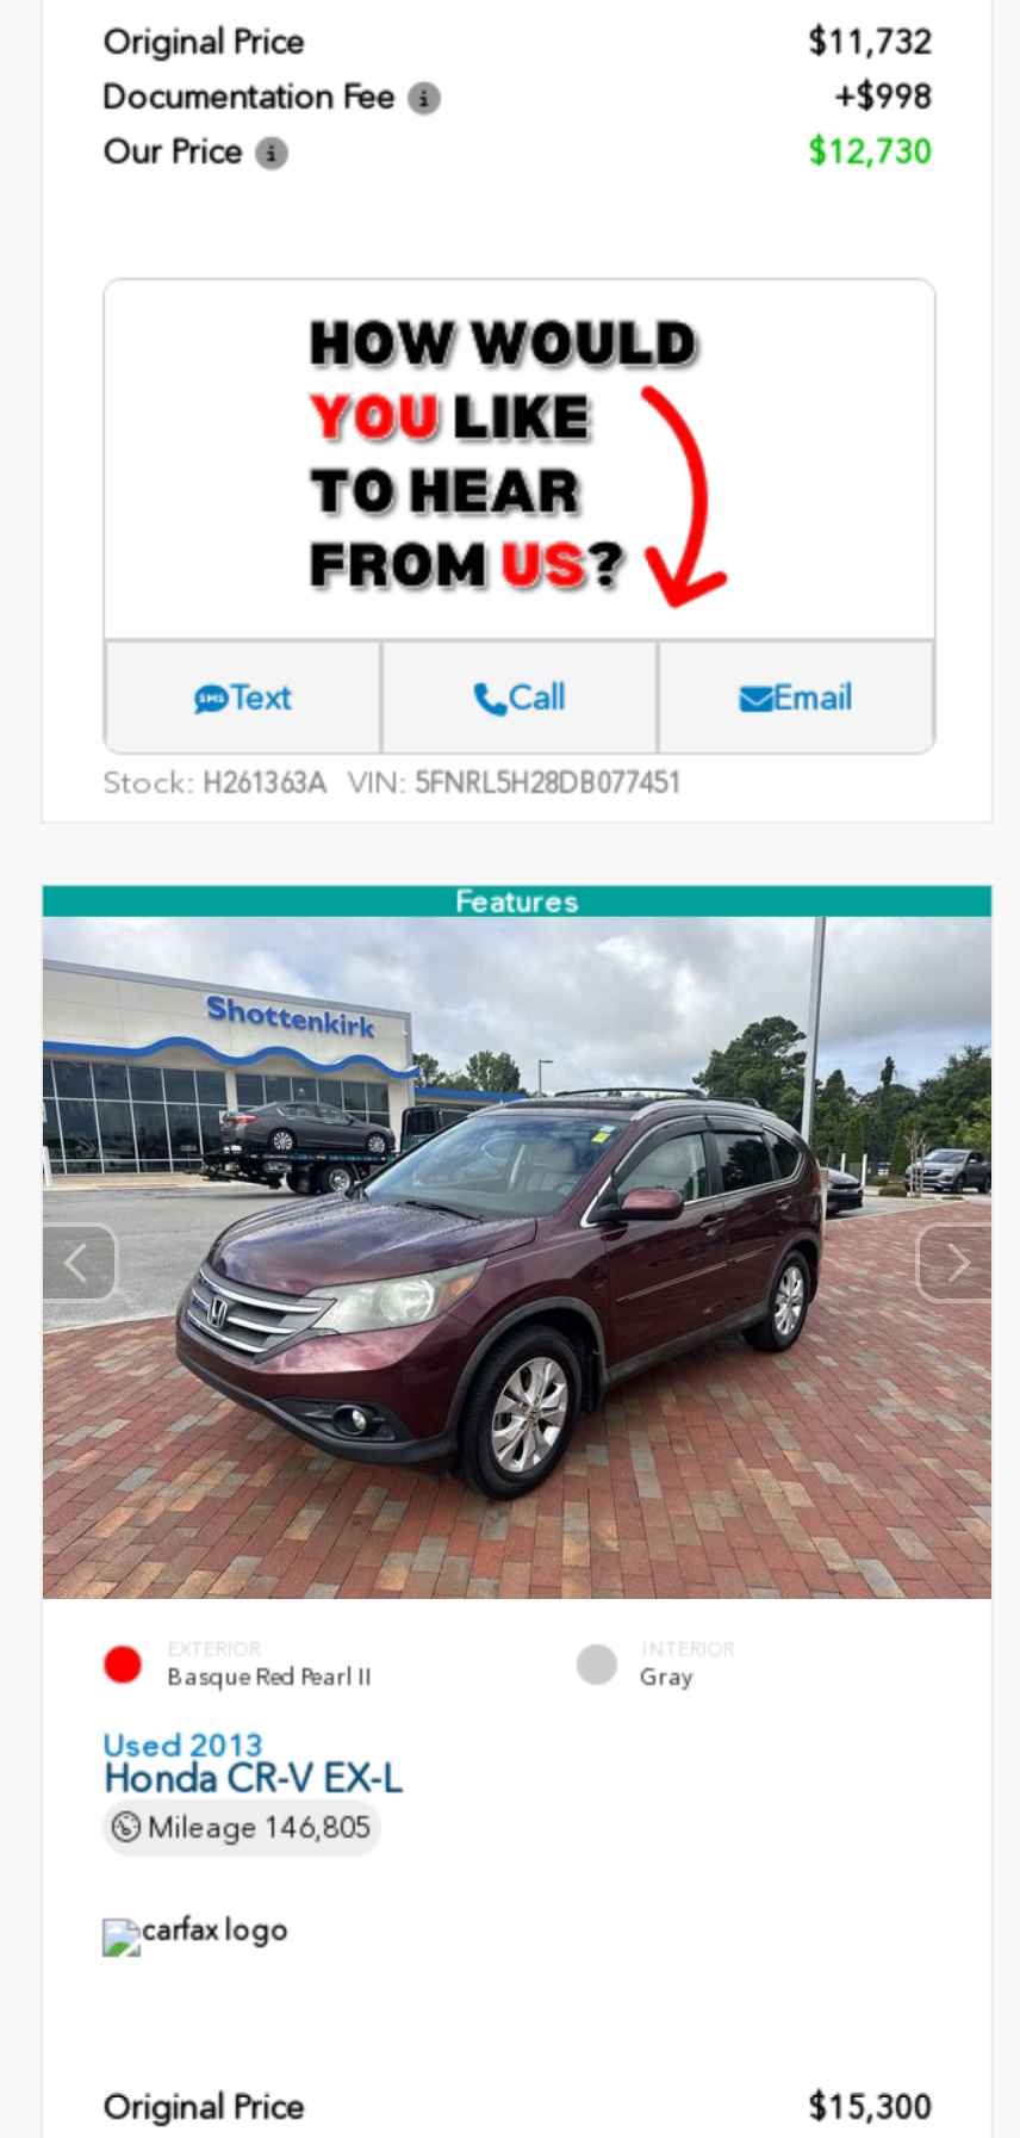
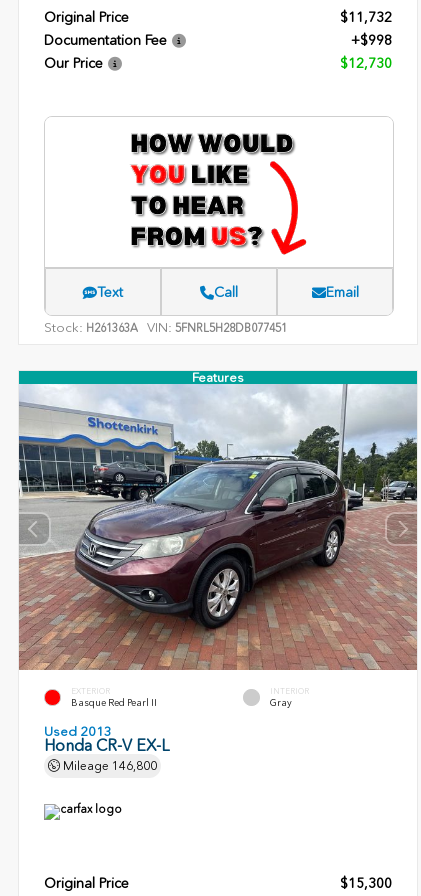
- Mileage 146,805
+ Mileage 146,800
